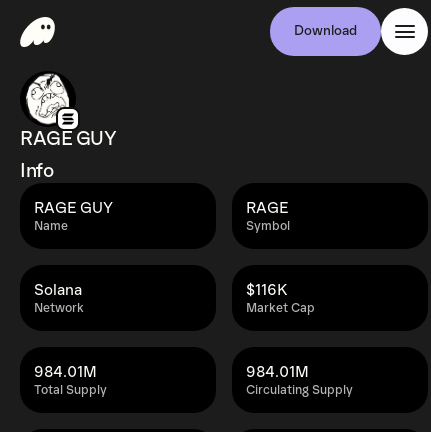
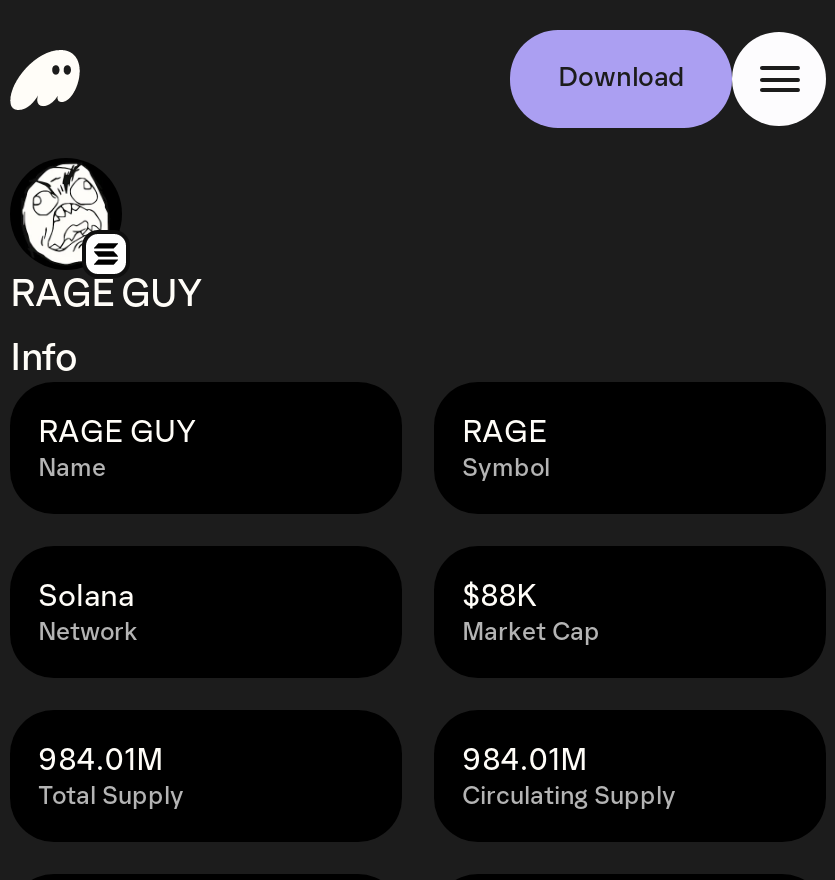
- $116K
+ $88K
